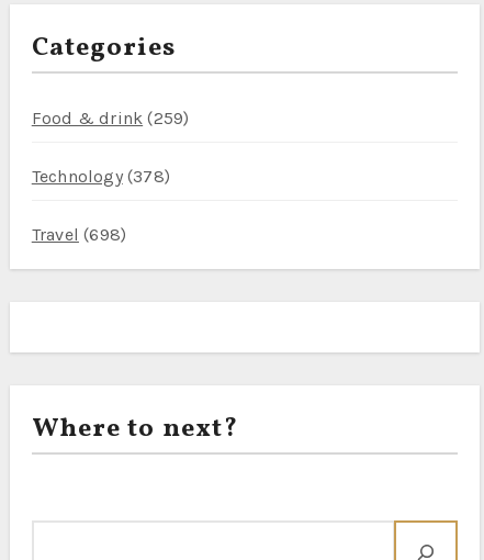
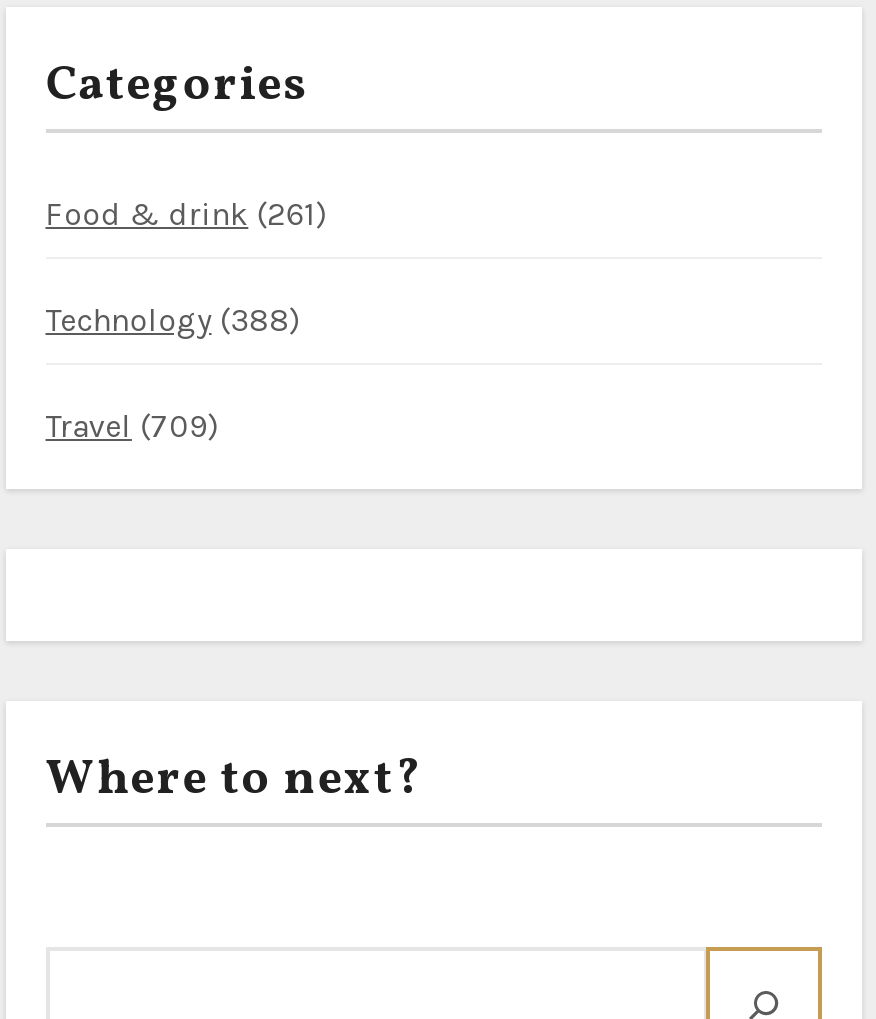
- Food & drink (259)
+ Food & drink (261)

- Technology (378)
+ Technology (388)

- Travel (698)
+ Travel (709)
